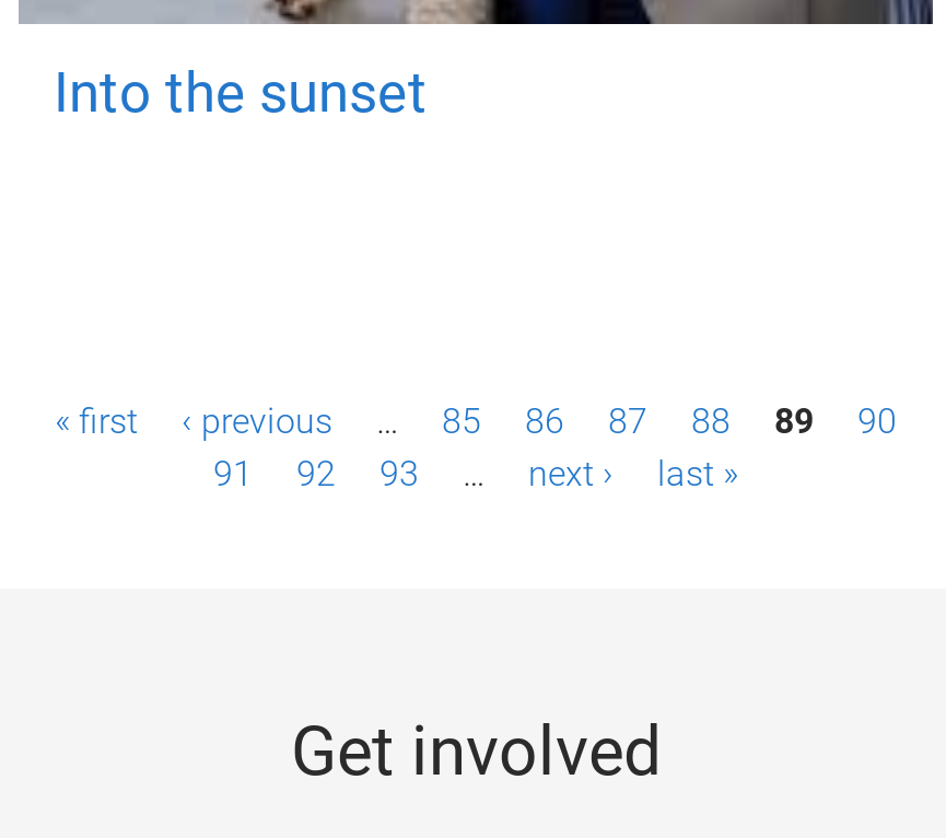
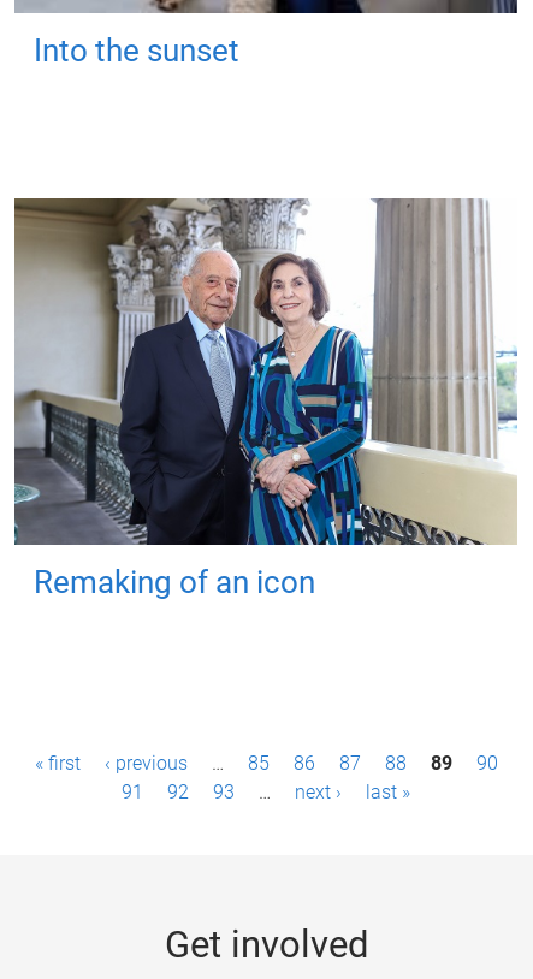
+ [image]
+ Remaking of an icon
